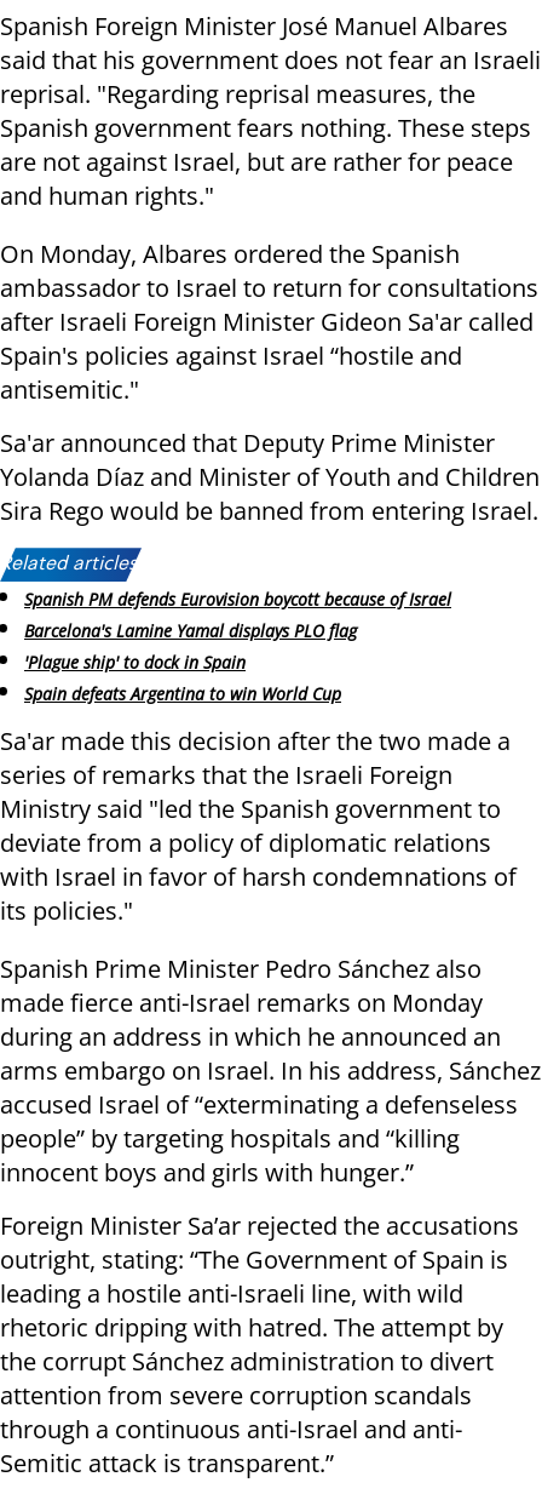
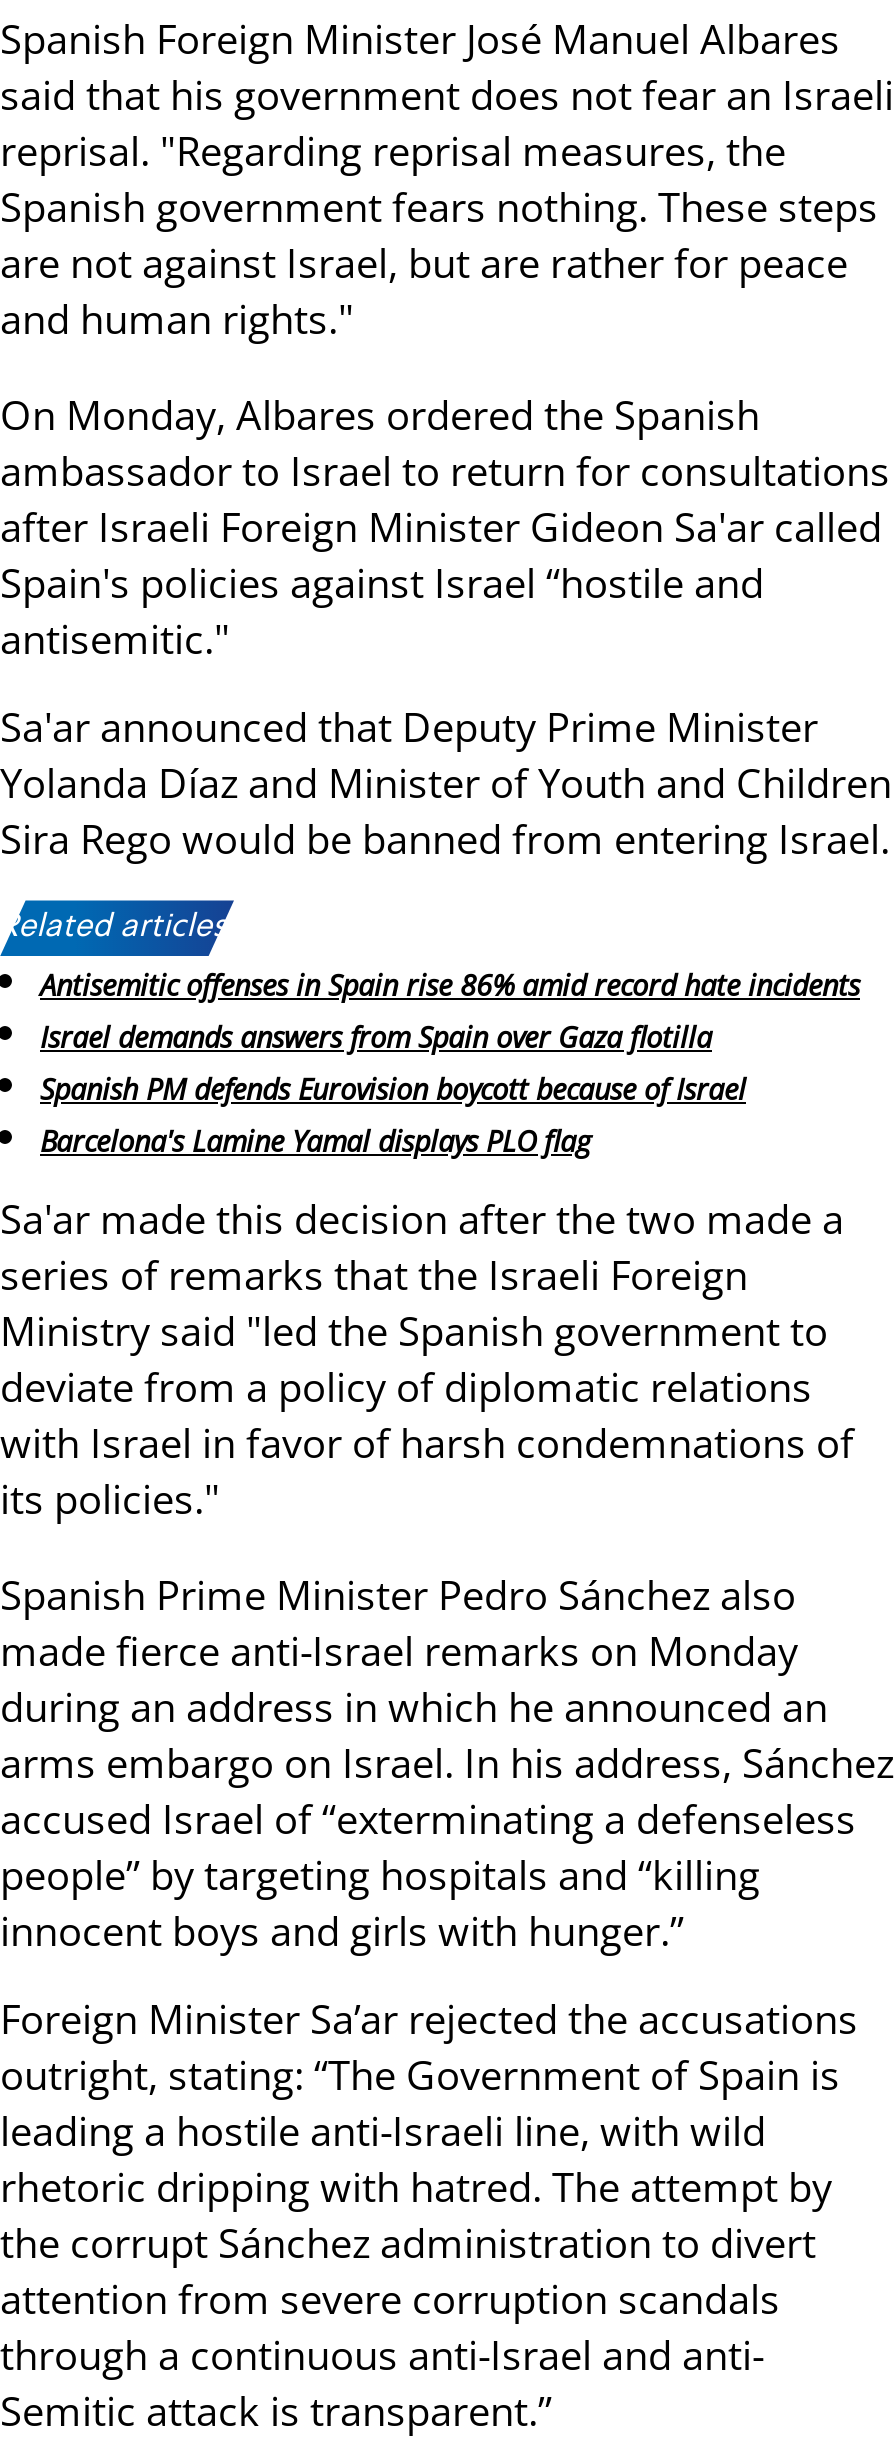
+ Antisemitic offenses in Spain rise 86% amid record hate incidents
+ Israel demands answers from Spain over Gaza flotilla

moved down: Spanish PM defends Eurovision boycott because of Israel | Barcelona's Lamine Yamal displays PLO flag

- 'Plague ship' to dock in Spain
- Spain defeats Argentina to win World Cup
